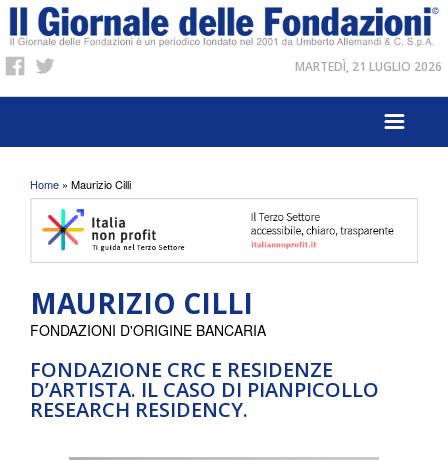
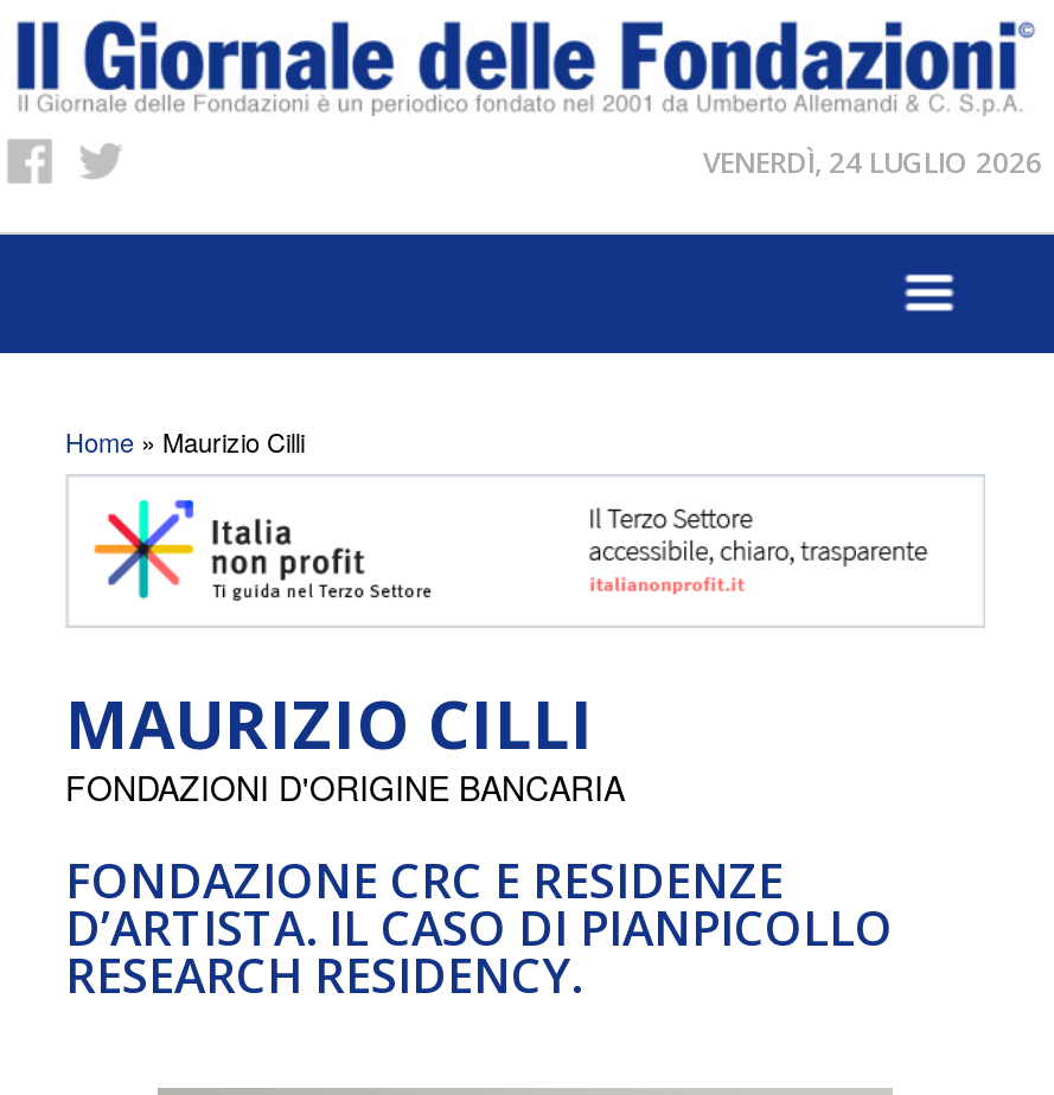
- MARTEDÌ, 21 LUGLIO 2026
+ VENERDÌ, 24 LUGLIO 2026
